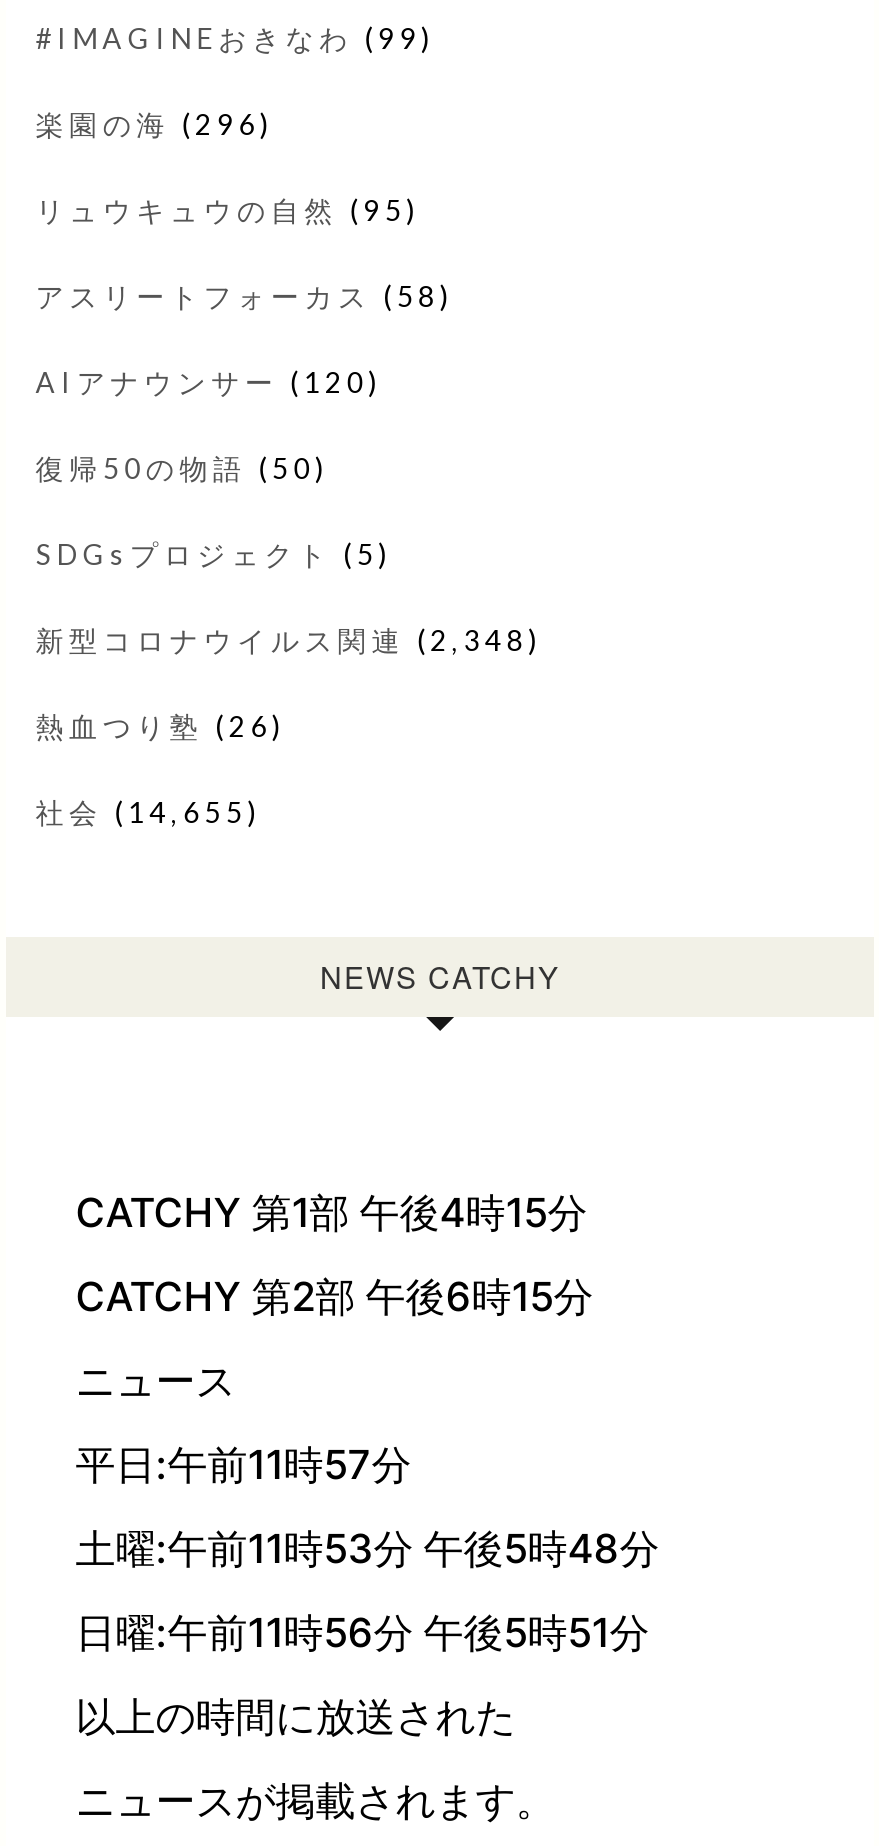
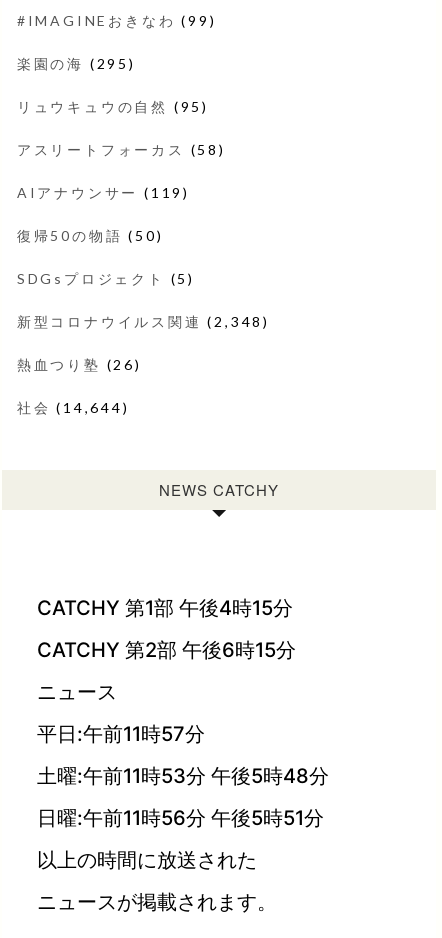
- 楽園の海(296)
+ 楽園の海(295)

- AIアナウンサー(120)
+ AIアナウンサー(119)

- 社会(14,655)
+ 社会(14,644)
